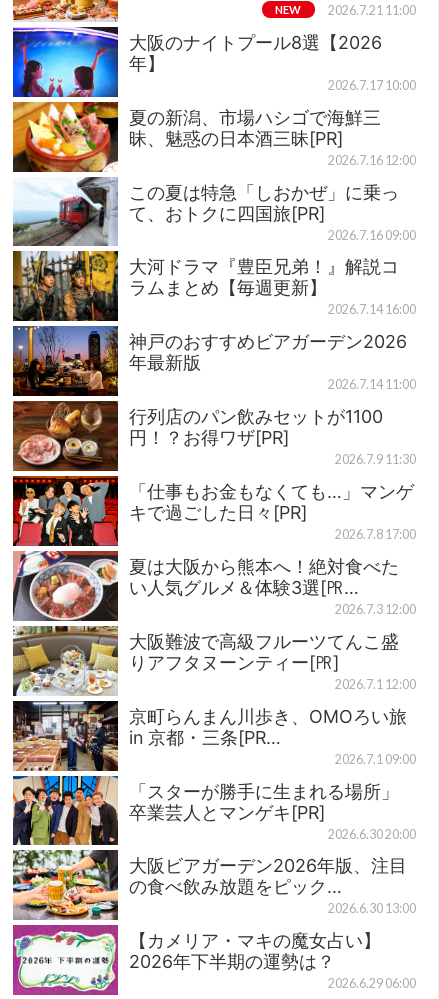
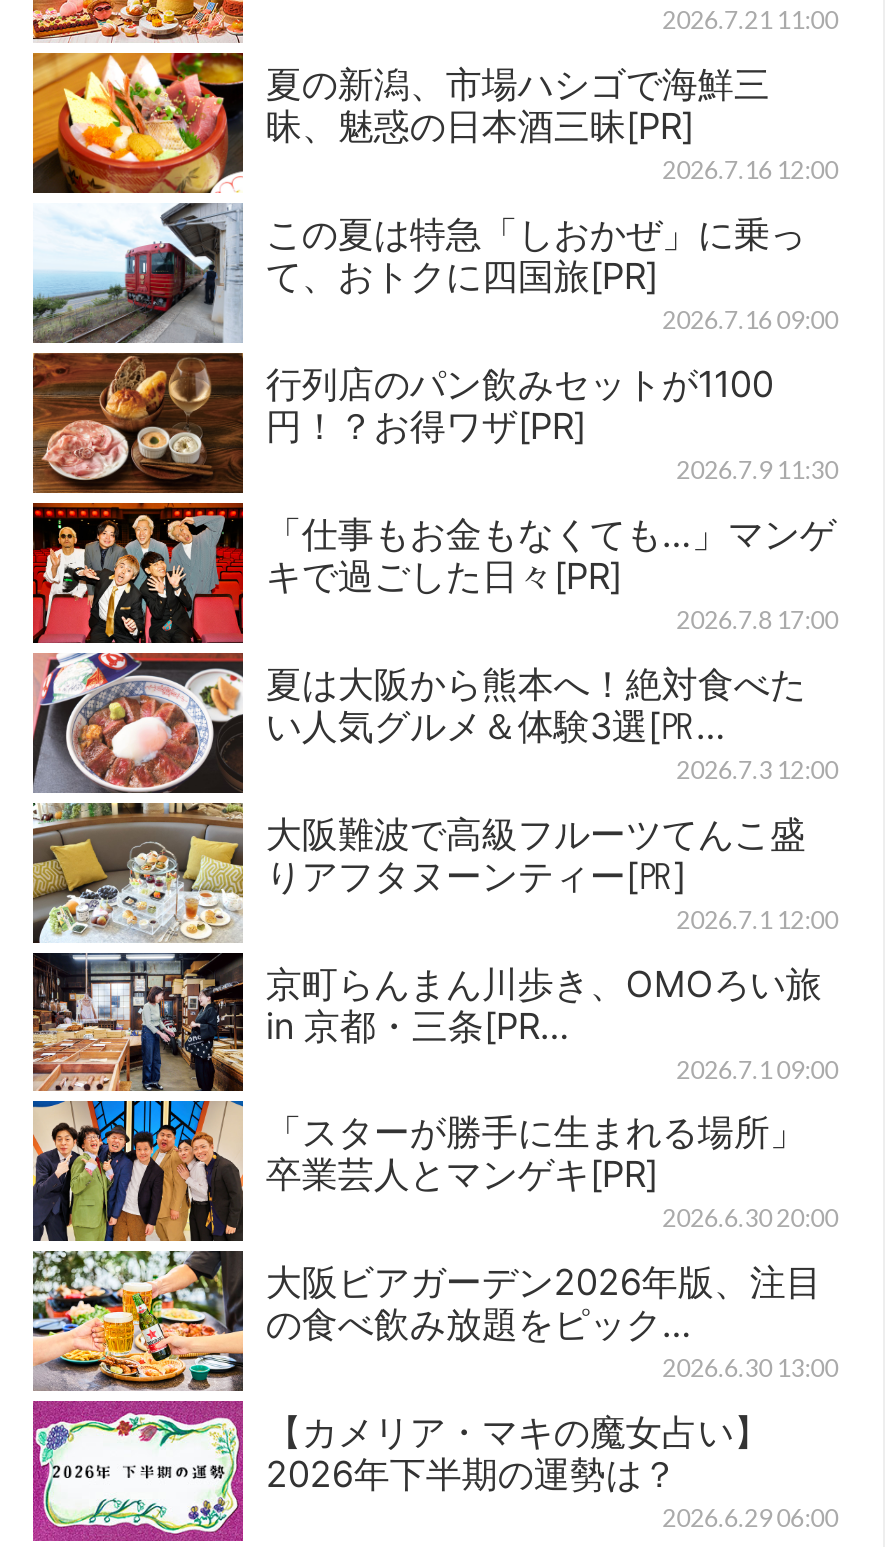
- NEW

- [image]
- 大阪のナイトプール8選【2026
- 年】
- 2026.7.17 10:00

- [image]
- 大河ドラマ『豊臣兄弟！』解説コ
- ラムまとめ【毎週更新】
- 2026.7.14 16:00
- 神戸のおすすめビアガーデン2026
- 年最新版
- 2026.7.14 11:00
